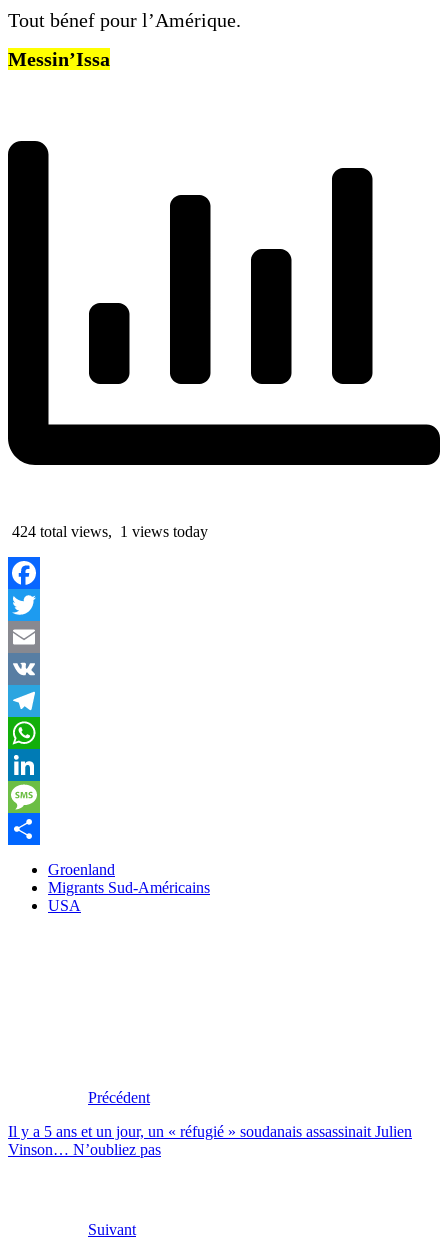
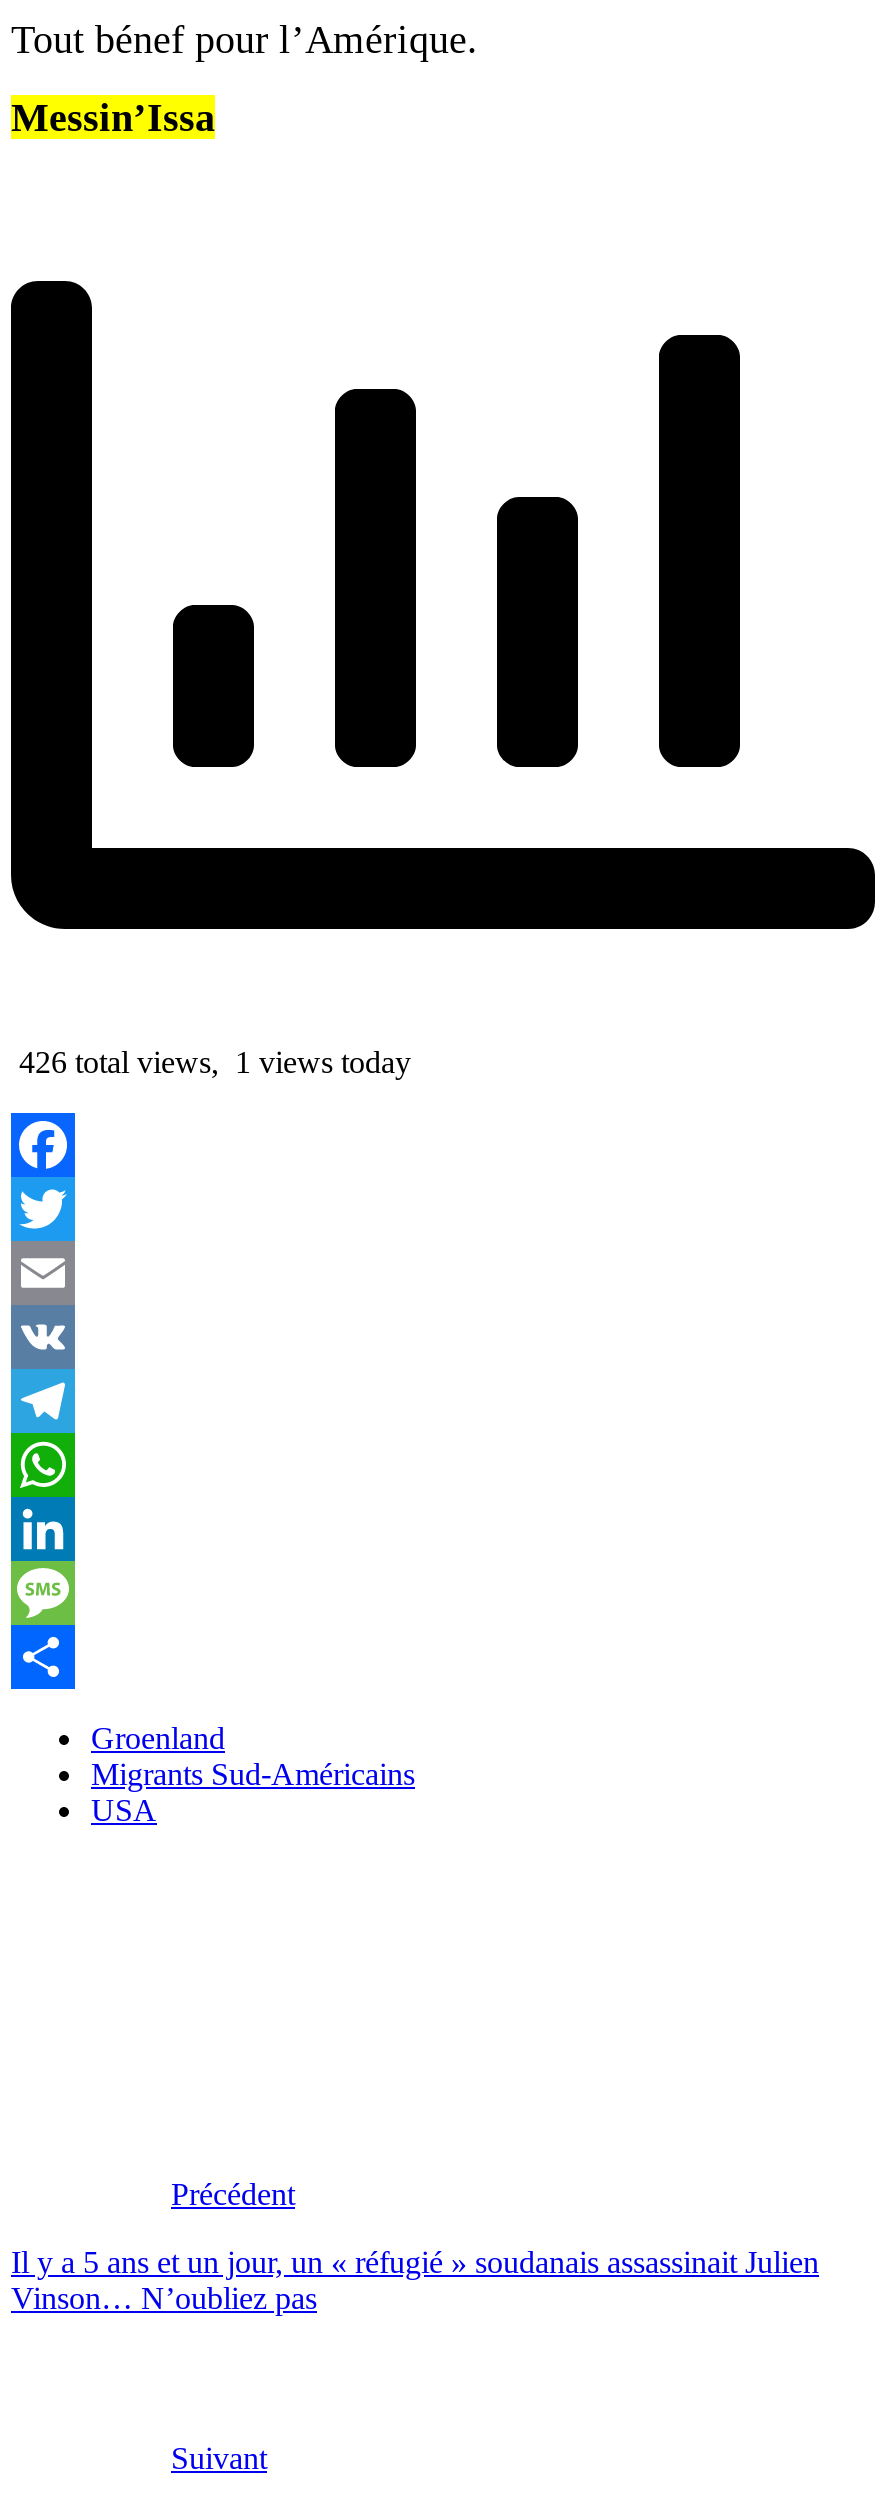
- 424 total views, 1 views today
+ 426 total views, 1 views today
